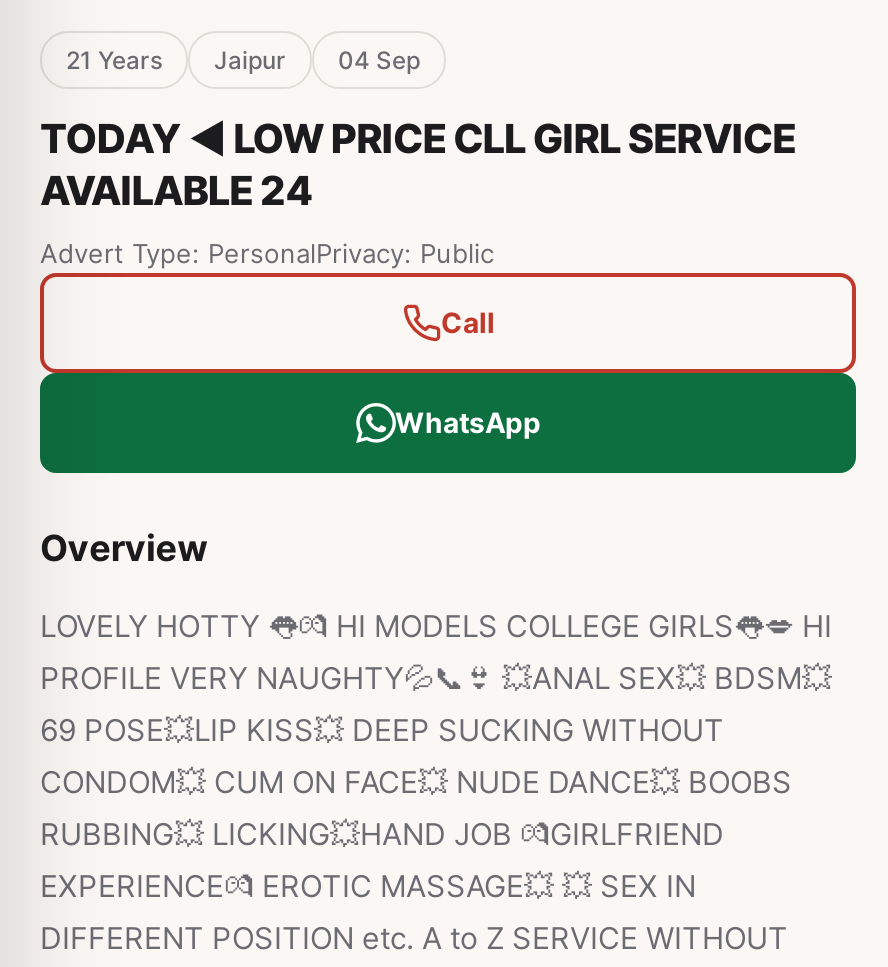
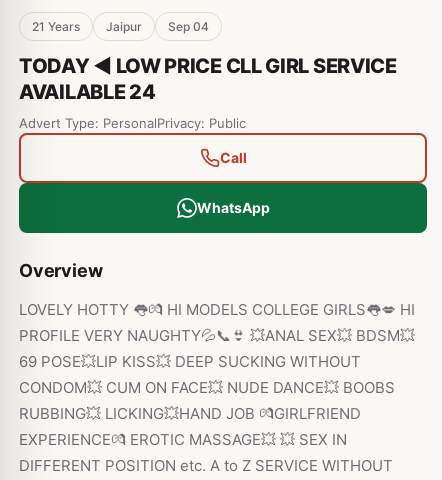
- 21 Years Jaipur 04 Sep
+ 21 Years Jaipur Sep 04
